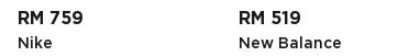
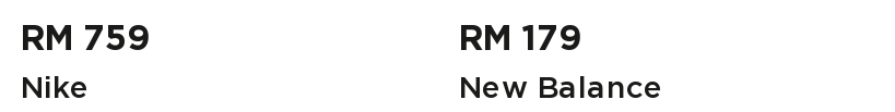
- RM 519
+ RM 179
